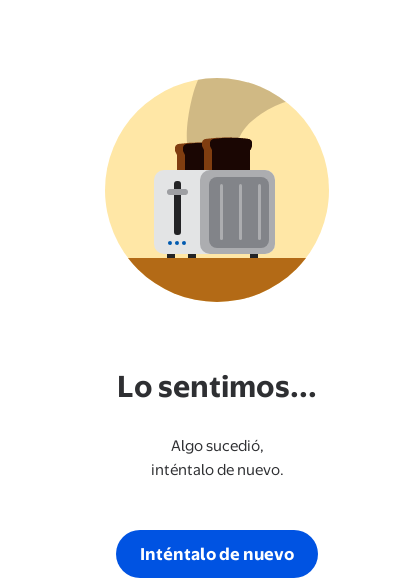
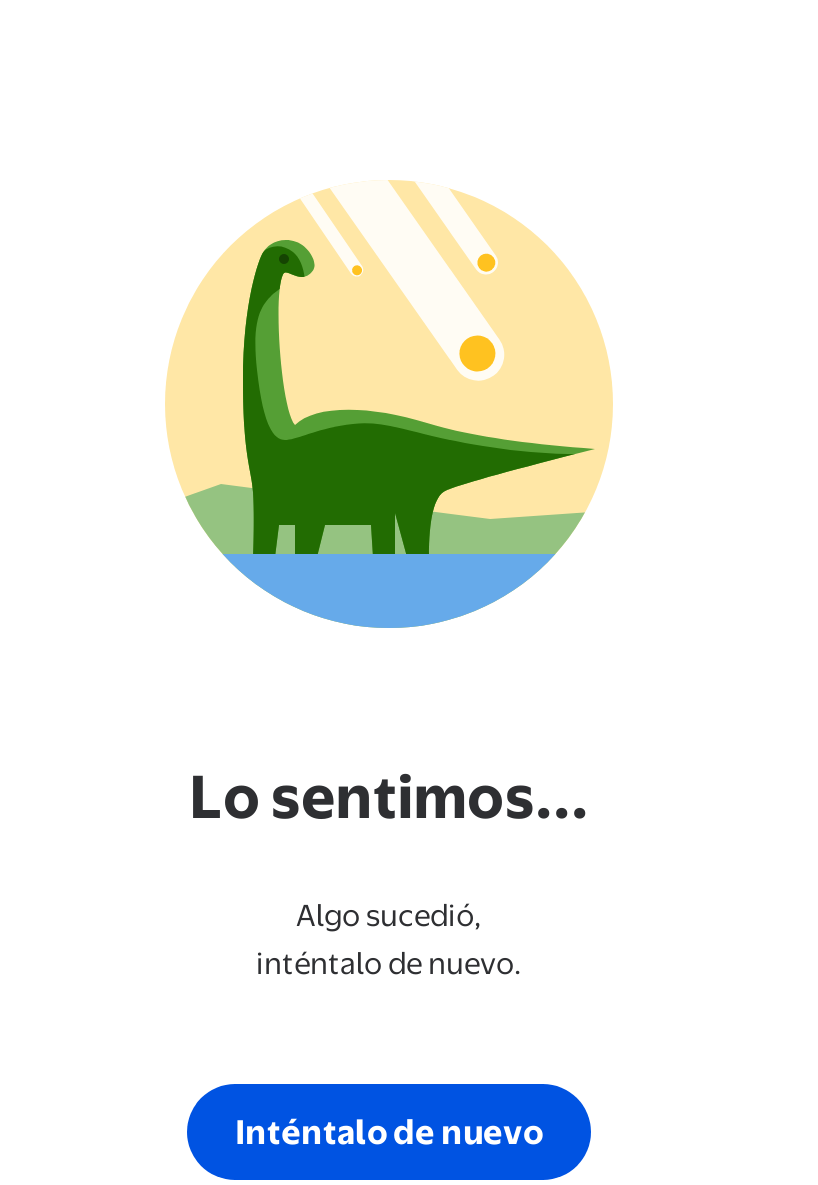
- [image]
+ [image]
